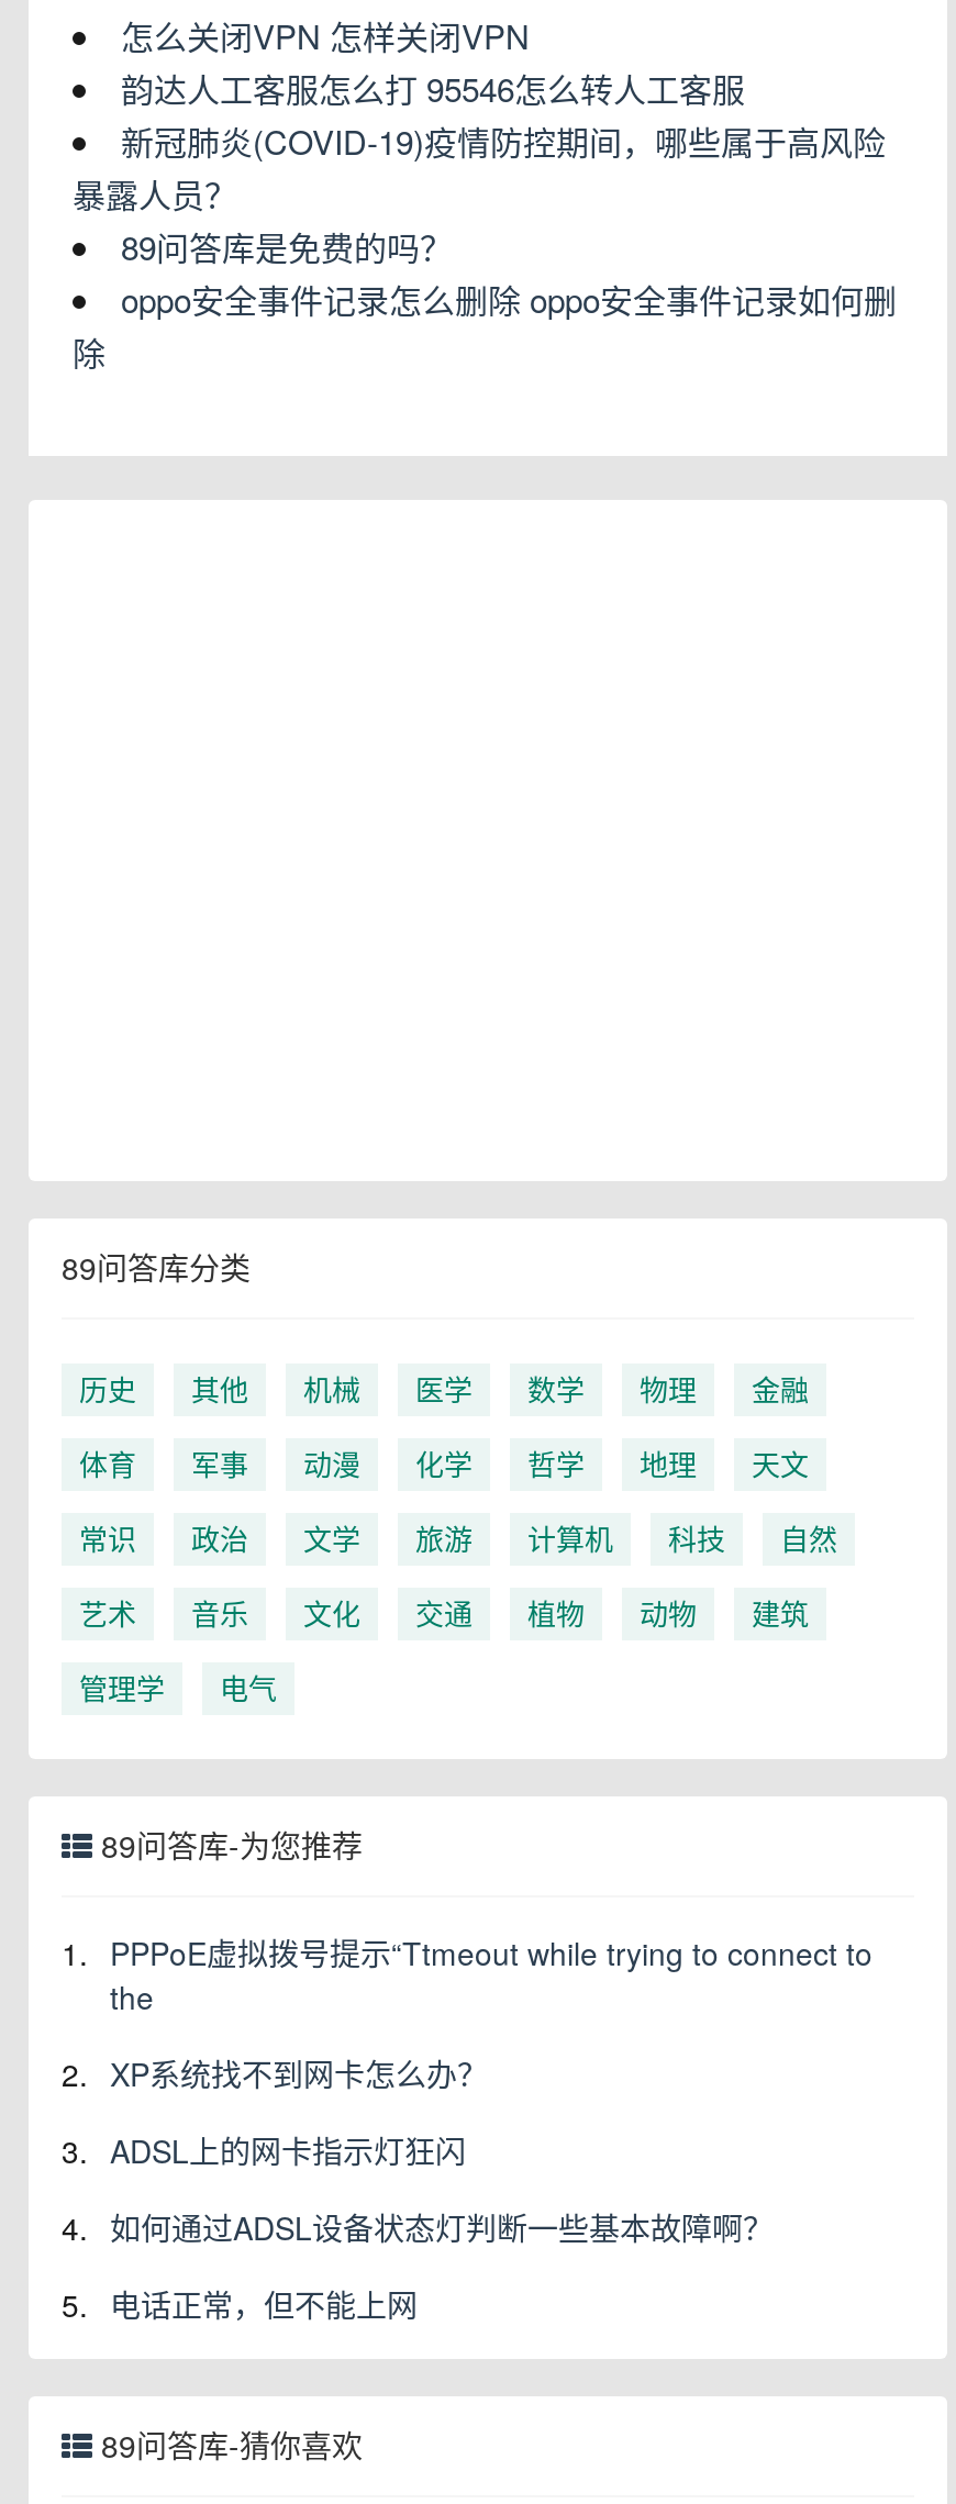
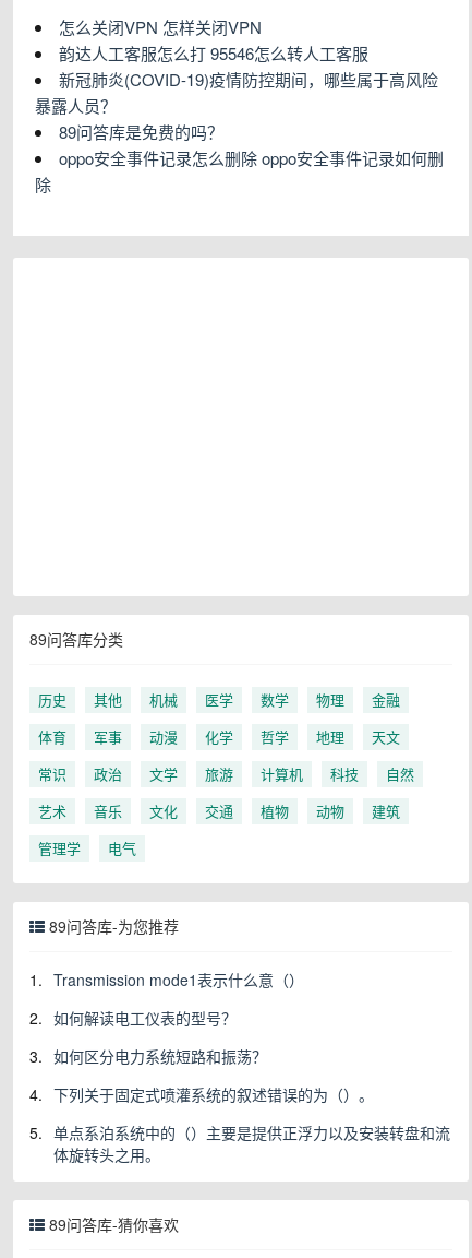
- 1. PPPoE虚拟拨号提示“Ttmeout while trying to connect to
- the
+ 1. Transmission mode1表示什么意（）

- 2. XP系统找不到网卡怎么办？
+ 2. 如何解读电工仪表的型号？

- 3. ADSL上的网卡指示灯狂闪
+ 3. 如何区分电力系统短路和振荡？

- 4. 如何通过ADSL设备状态灯判断一些基本故障啊？
+ 4. 下列关于固定式喷灌系统的叙述错误的为（）。

- 5. 电话正常，但不能上网
+ 5. 单点系泊系统中的（）主要是提供正浮力以及安装转盘和流
+ 体旋转头之用。
